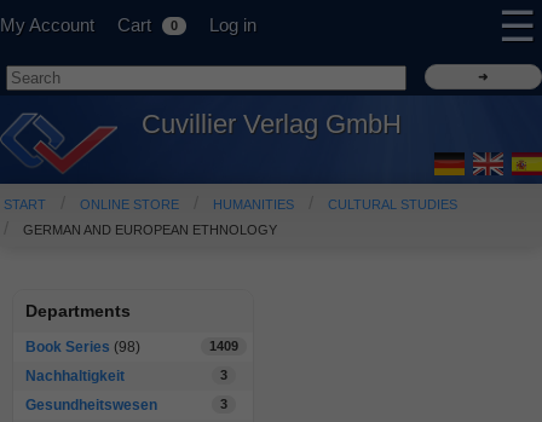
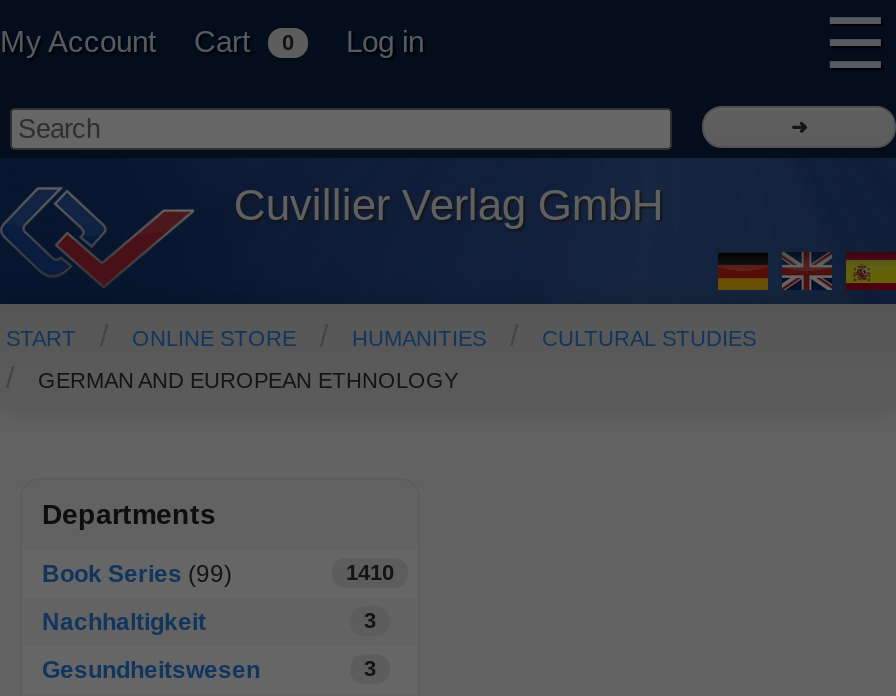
- Book Series (98)
+ Book Series (99)

- 1409
+ 1410
